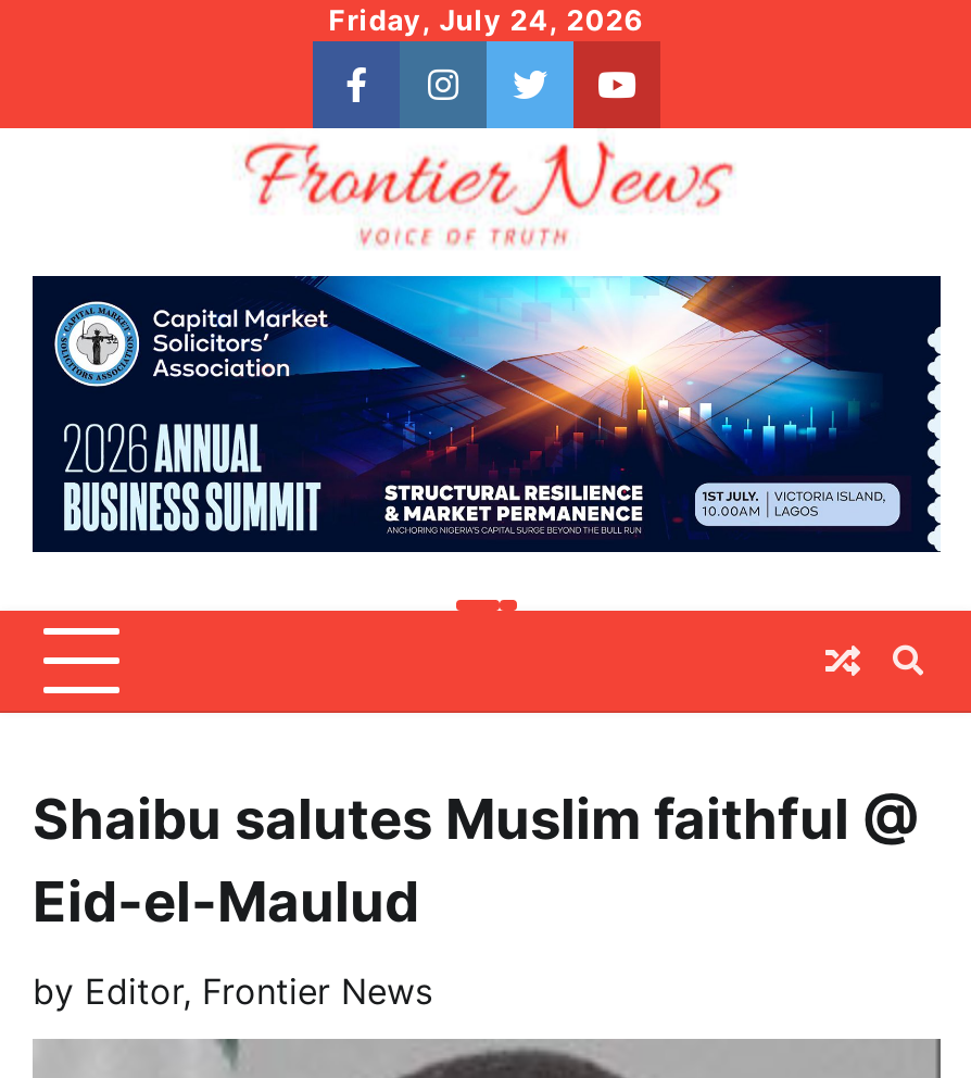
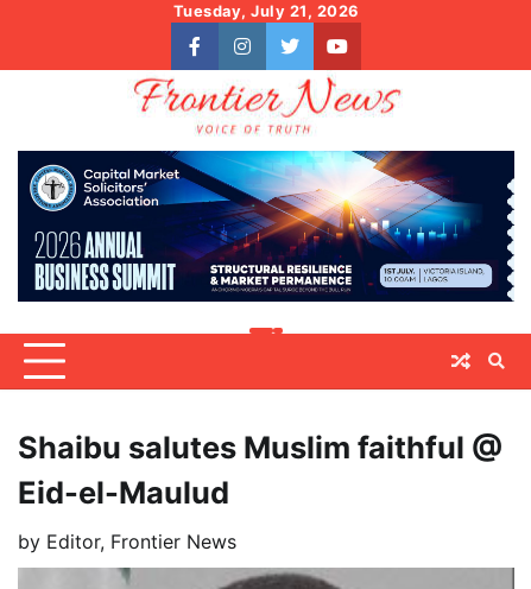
- Friday, July 24, 2026
+ Tuesday, July 21, 2026
